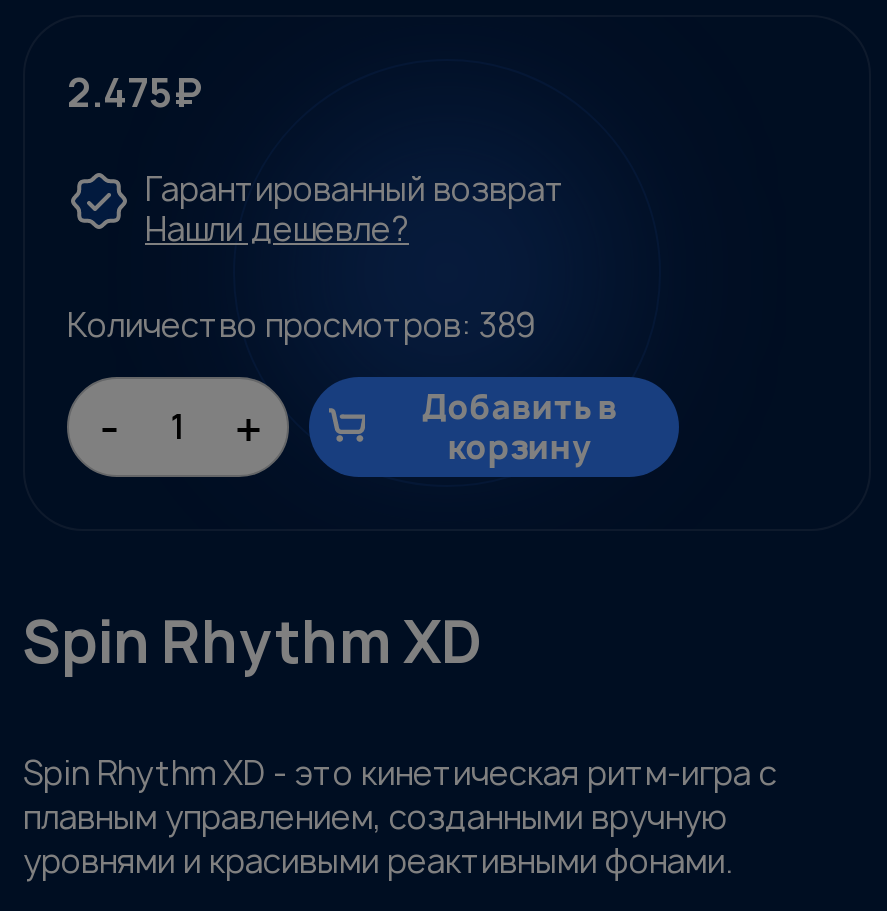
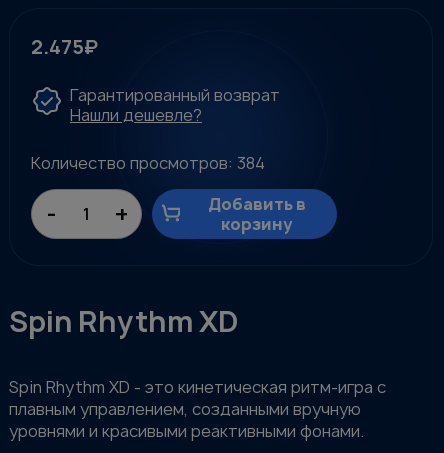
- Количество просмотров: 389
+ Количество просмотров: 384
